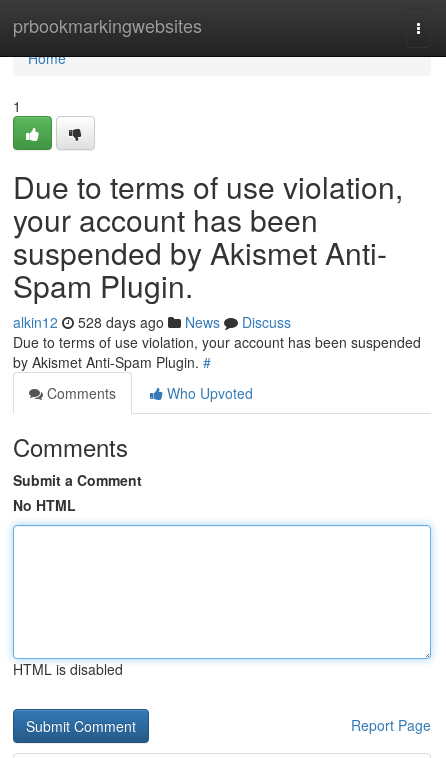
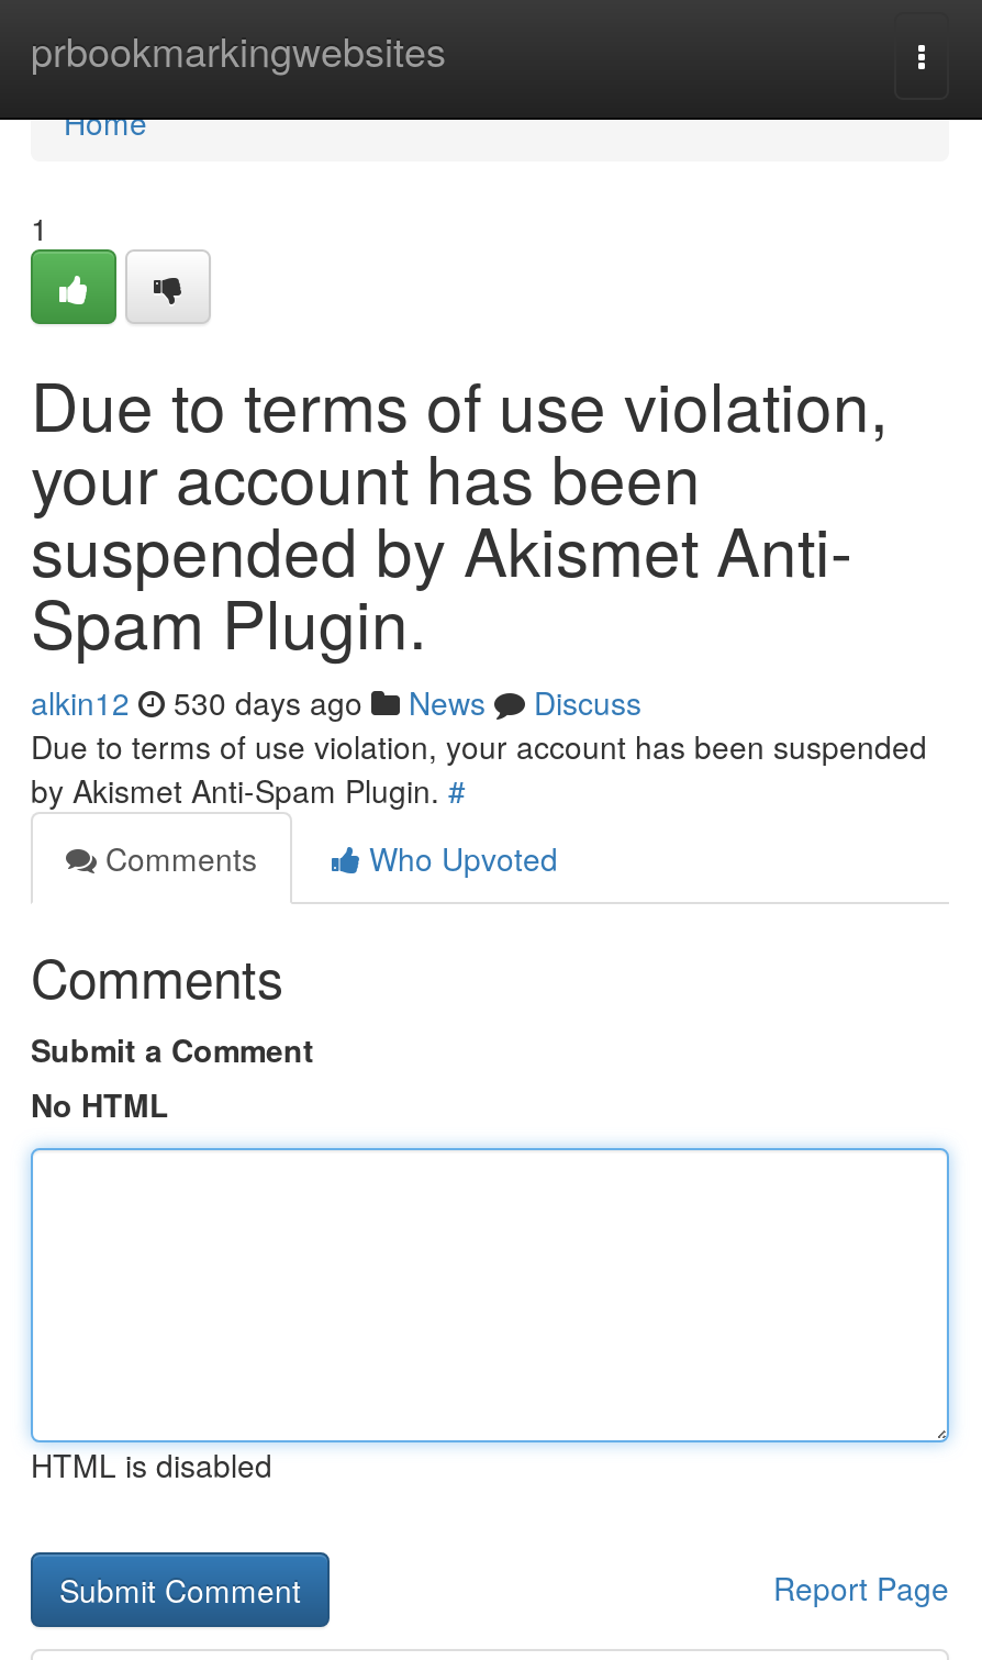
- alkin12 528 days ago News Discuss
+ alkin12 530 days ago News Discuss
